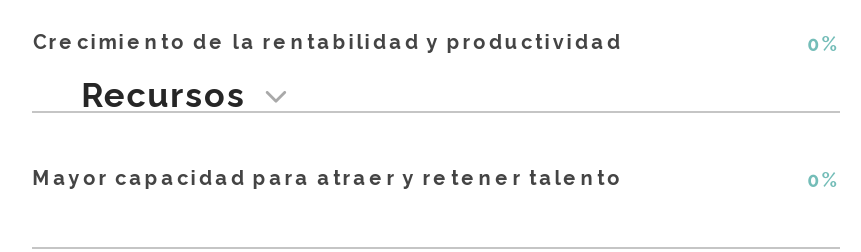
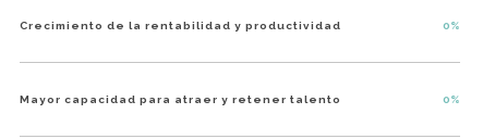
- Recursos
